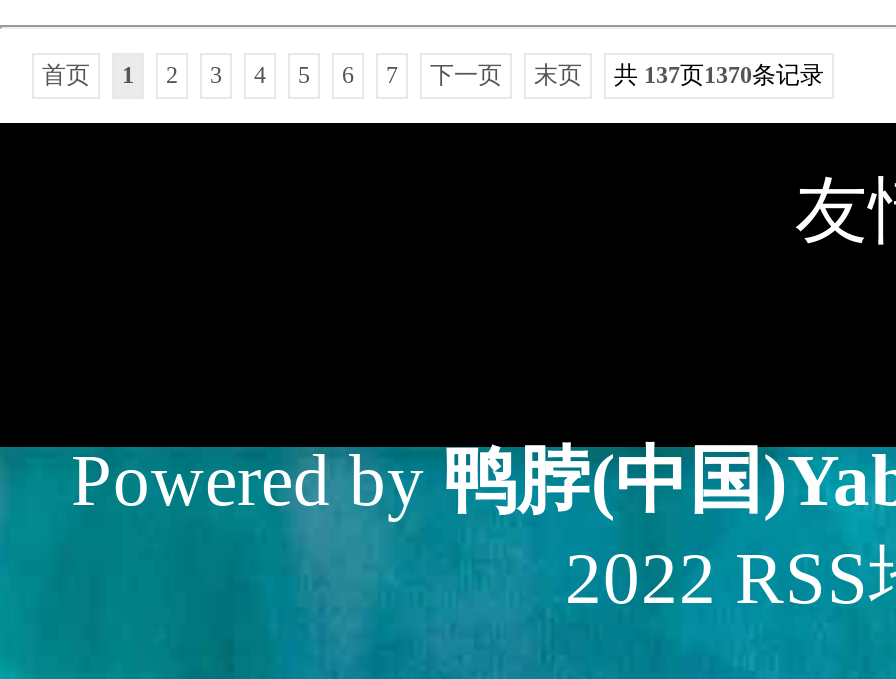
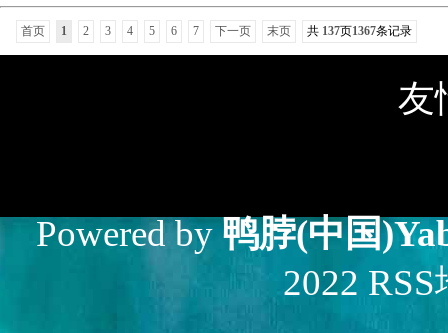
- 首页 1 2 3 4 5 6 7 下一页 末页 共137页1370条记录
+ 首页 1 2 3 4 5 6 7 下一页 末页 共137页1367条记录
